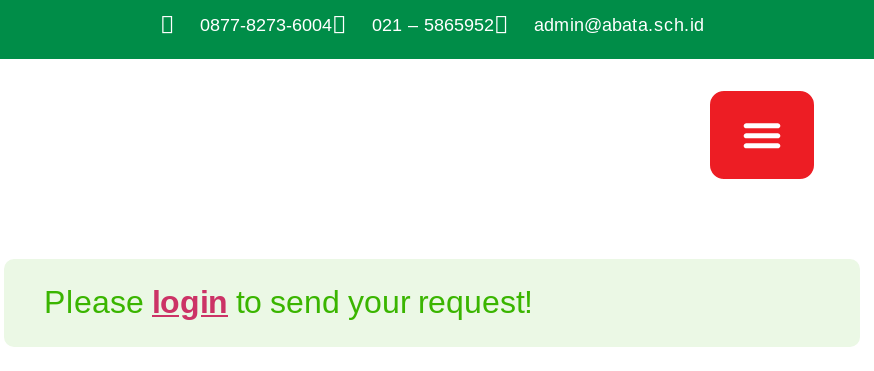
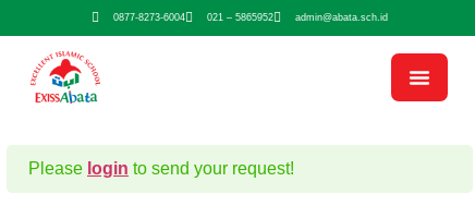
+ [image]
